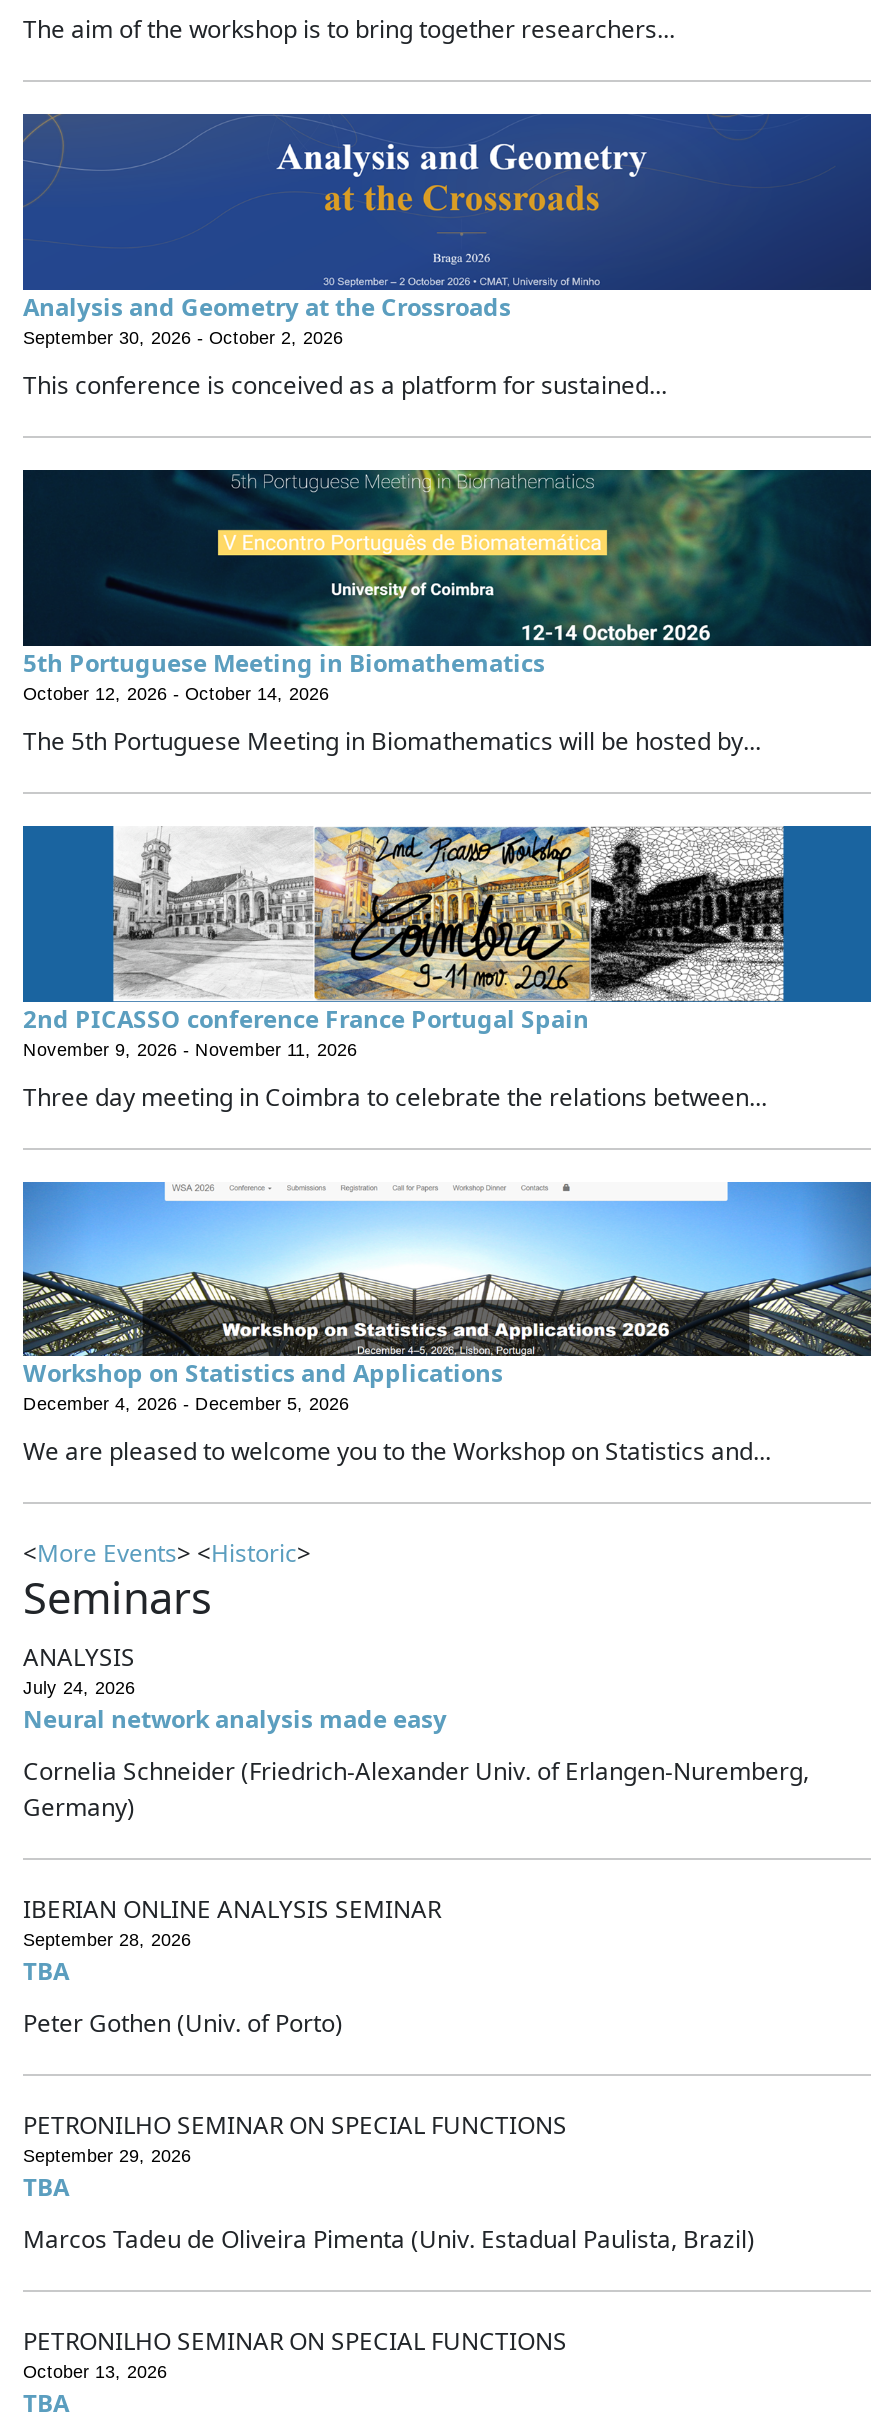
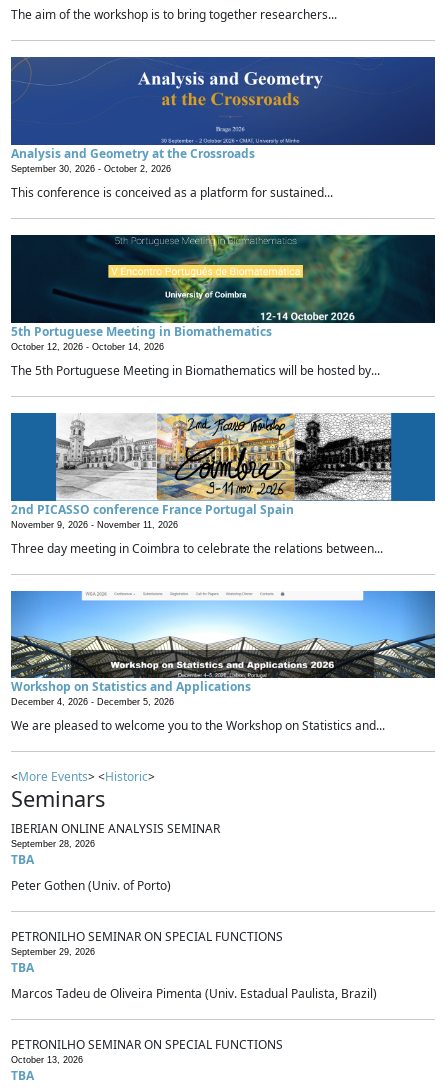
- ANALYSIS
- July 24, 2026
- Neural network analysis made easy
- Cornelia Schneider (Friedrich-Alexander Univ. of Erlangen-Nuremberg,
- Germany)
